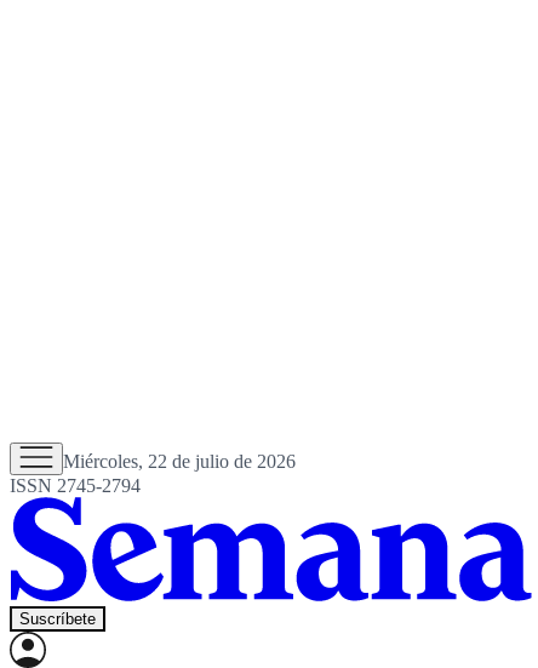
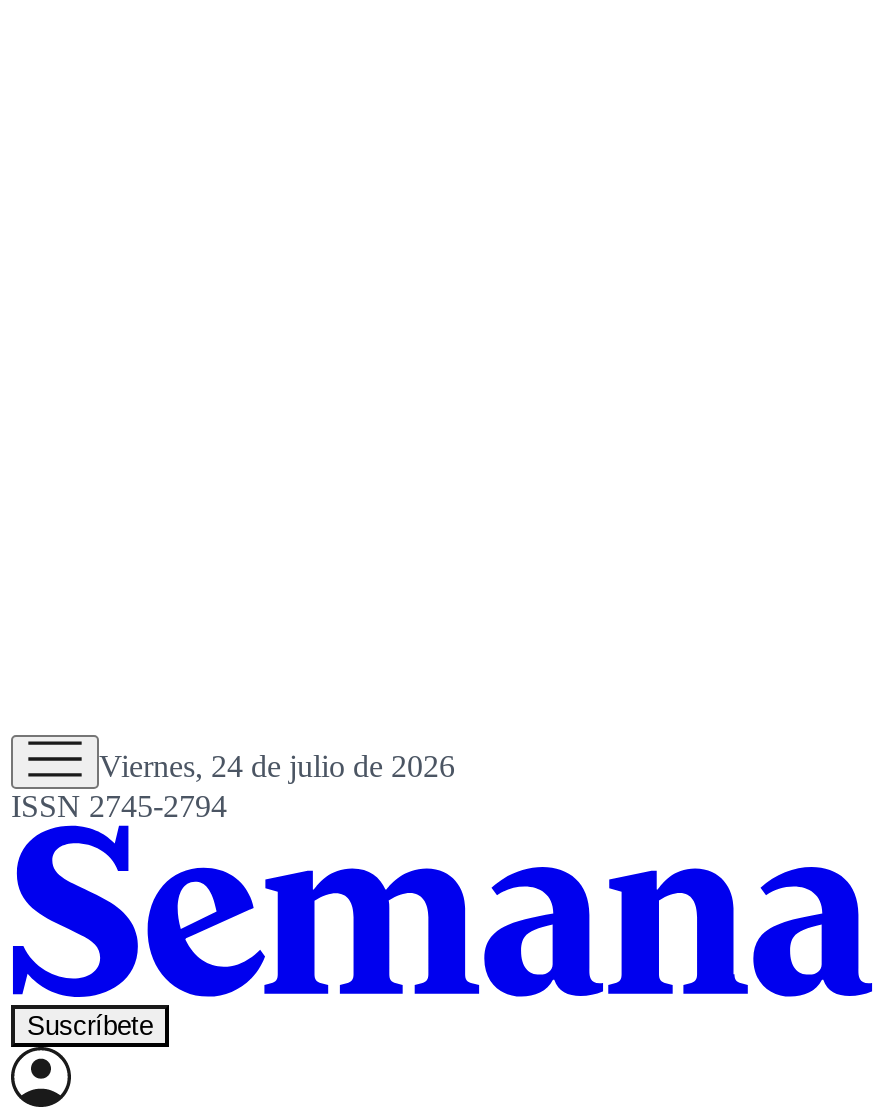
- Miércoles, 22 de julio de 2026
+ Viernes, 24 de julio de 2026
